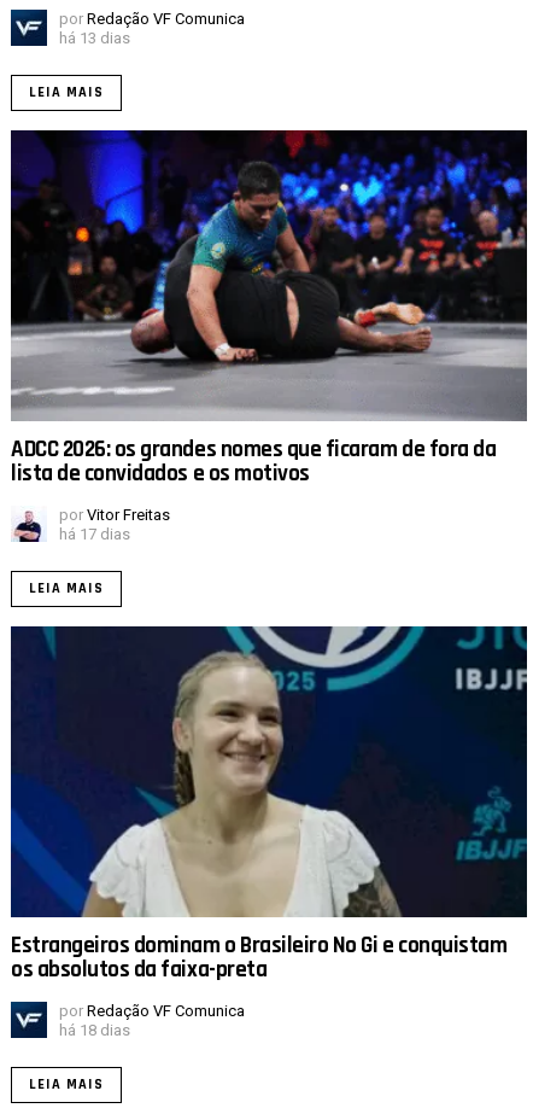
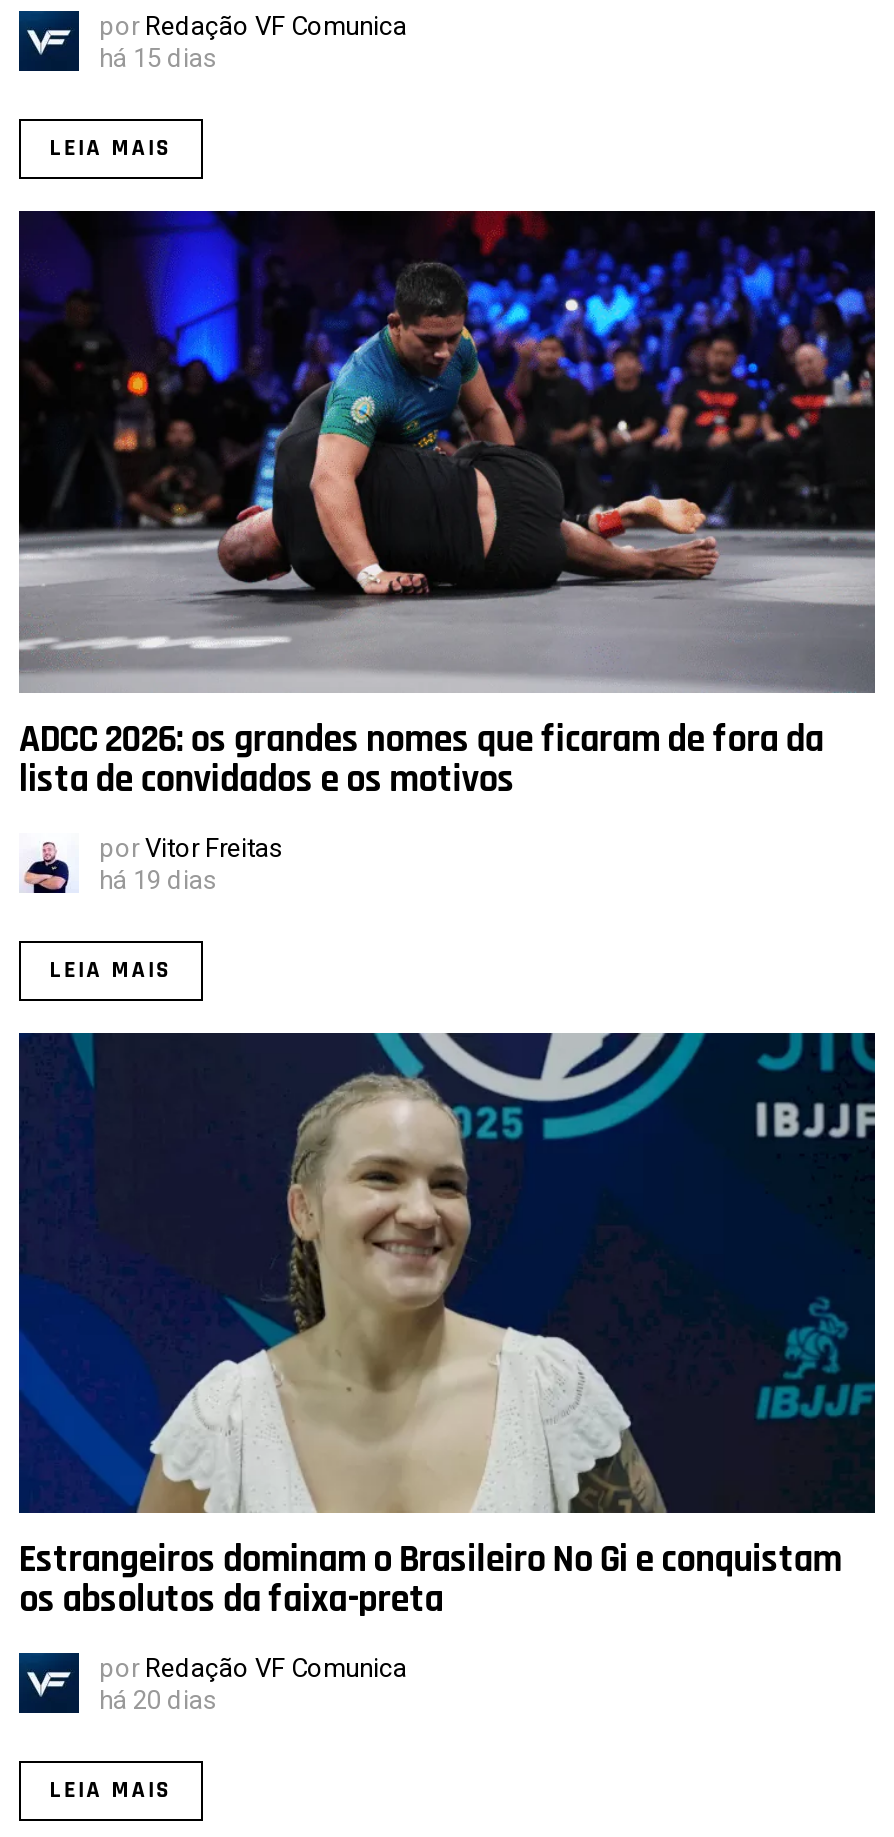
- há 13 dias
+ há 15 dias

- há 17 dias
+ há 19 dias

- há 18 dias
+ há 20 dias
